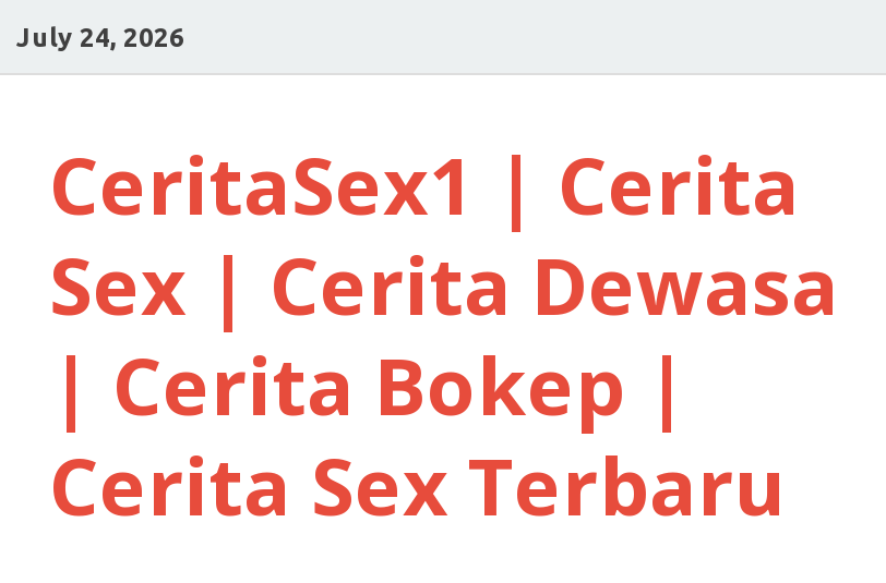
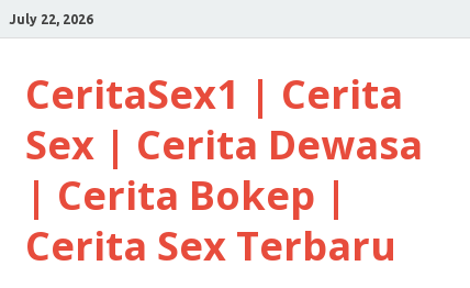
- July 24, 2026
+ July 22, 2026
